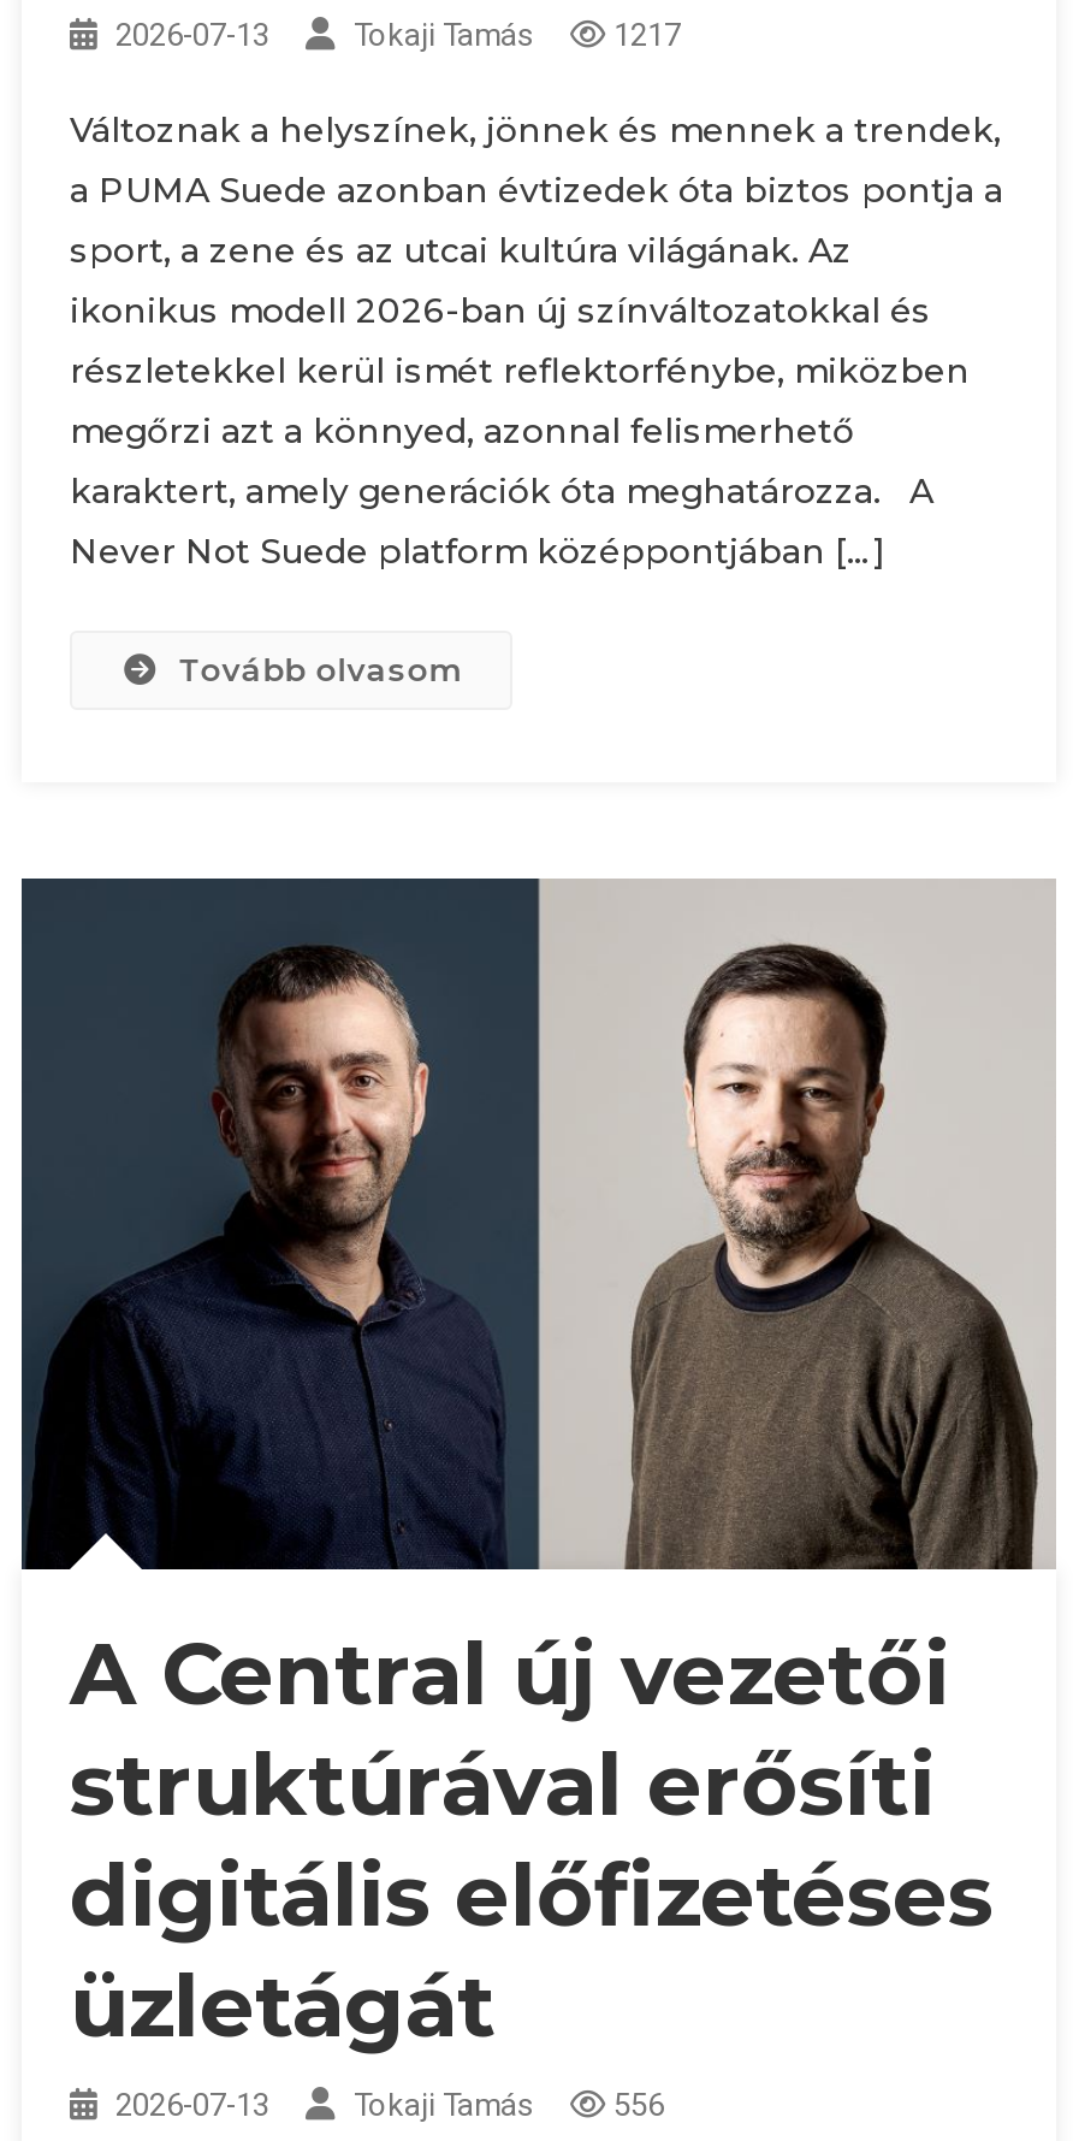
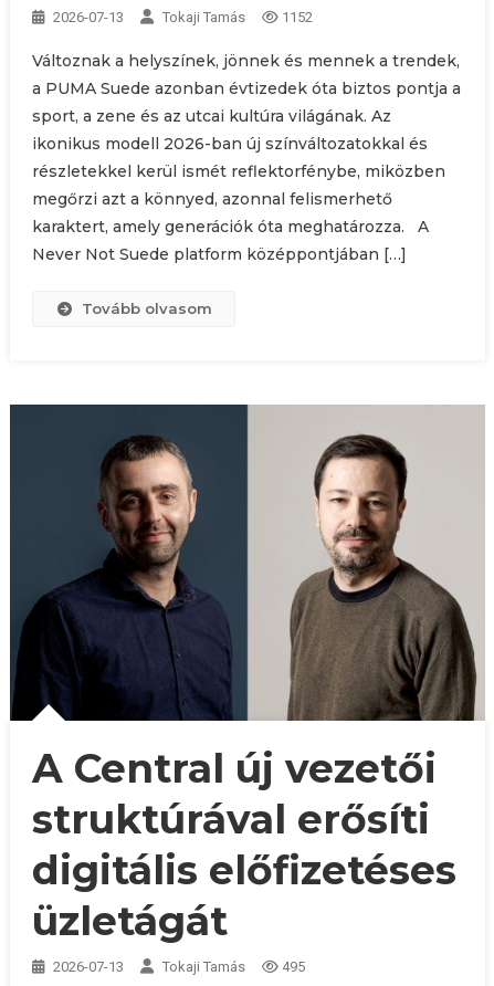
- 1217
+ 1152

- 556
+ 495
